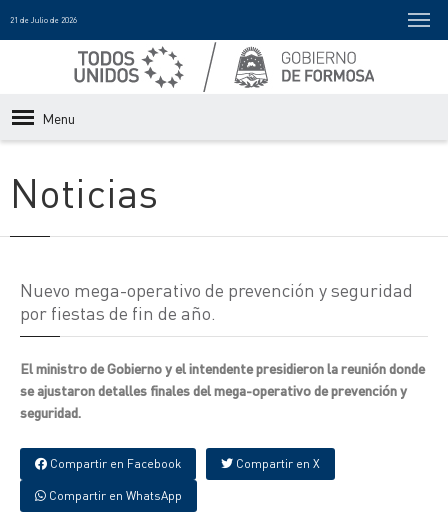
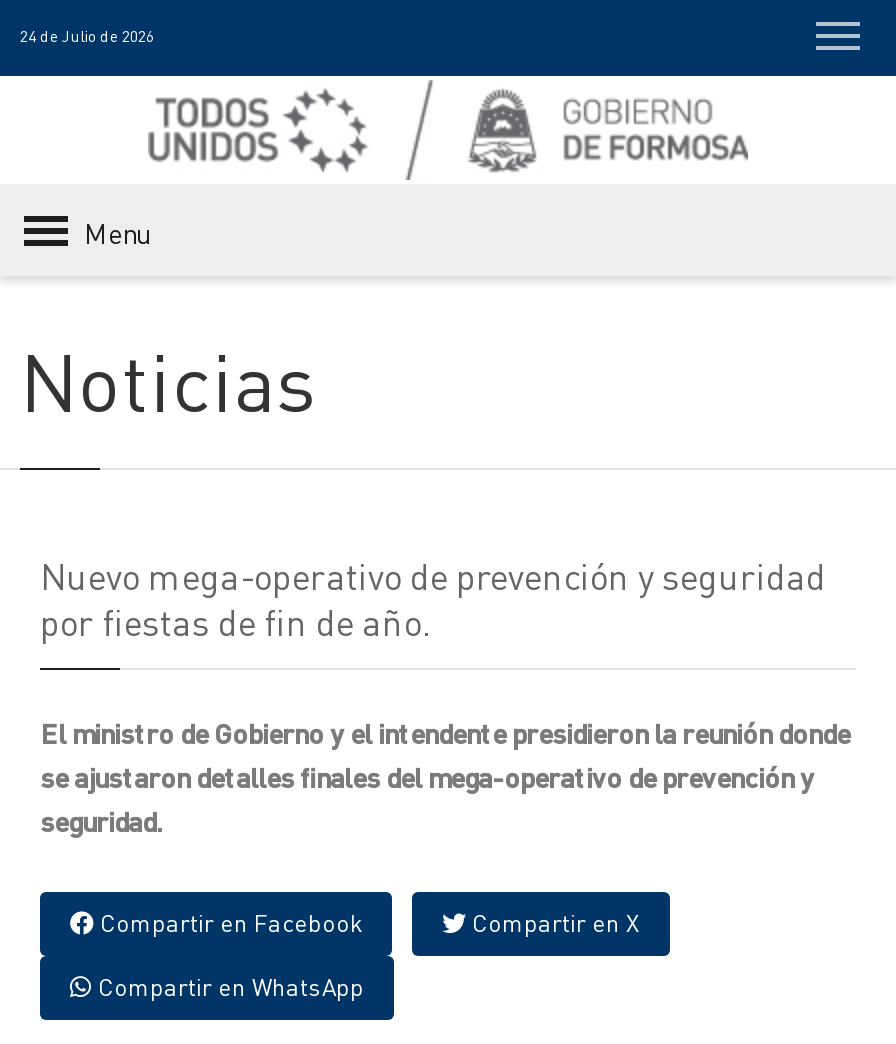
- 21 de Julio de 2026
+ 24 de Julio de 2026
